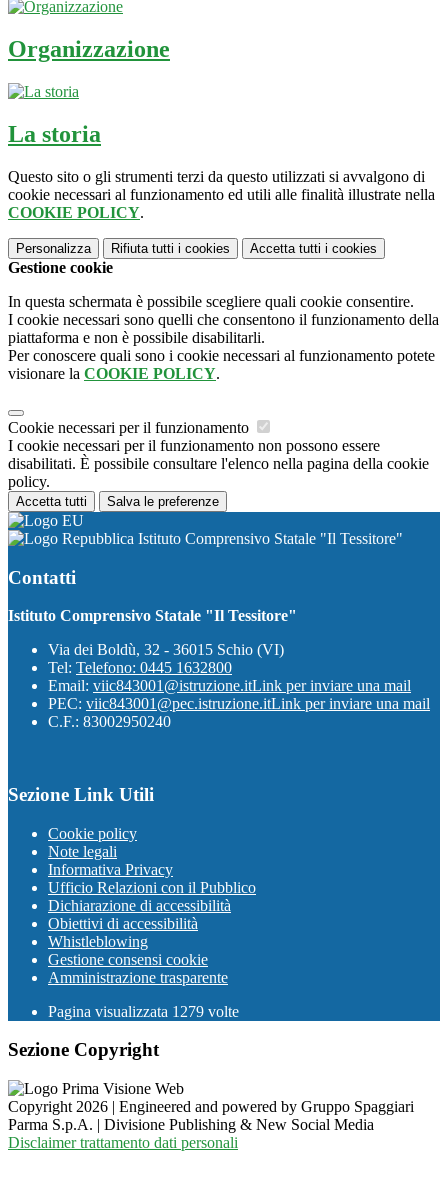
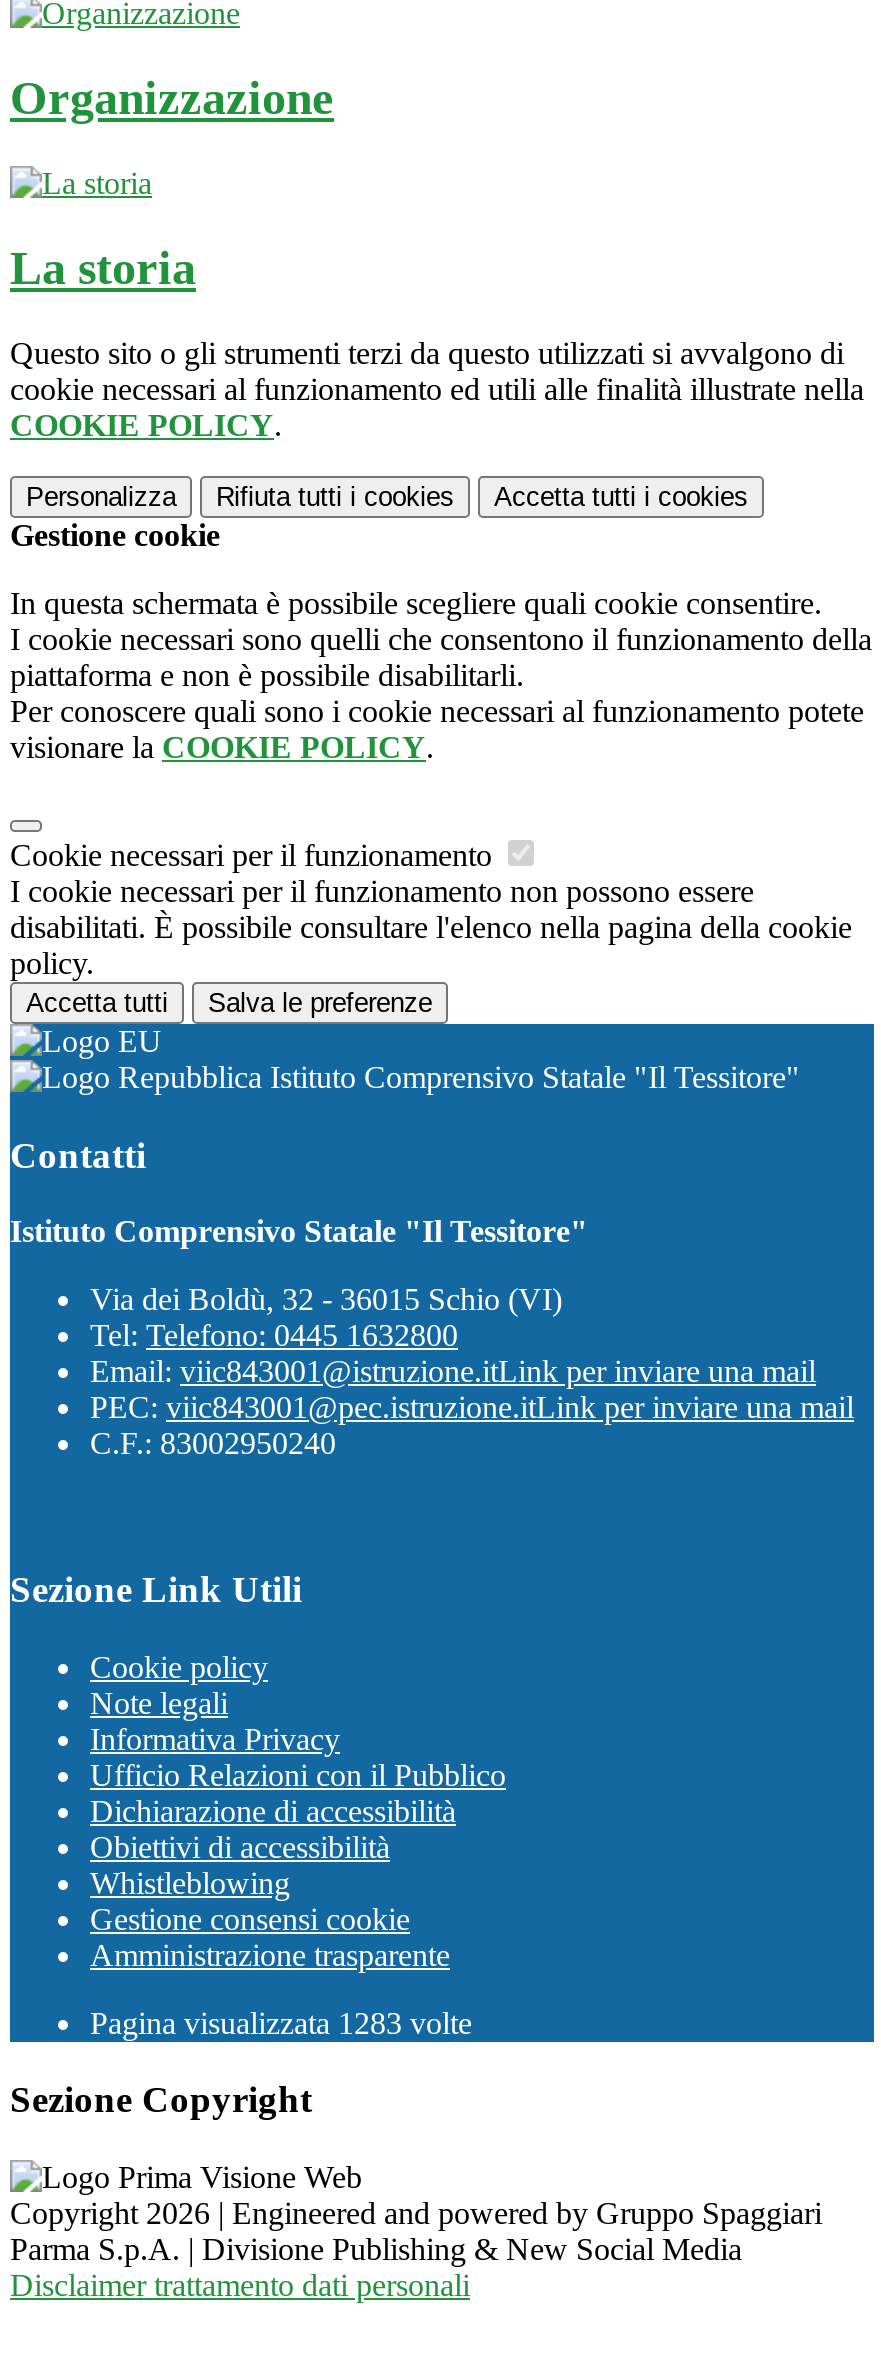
- Pagina visualizzata 1279 volte
+ Pagina visualizzata 1283 volte
